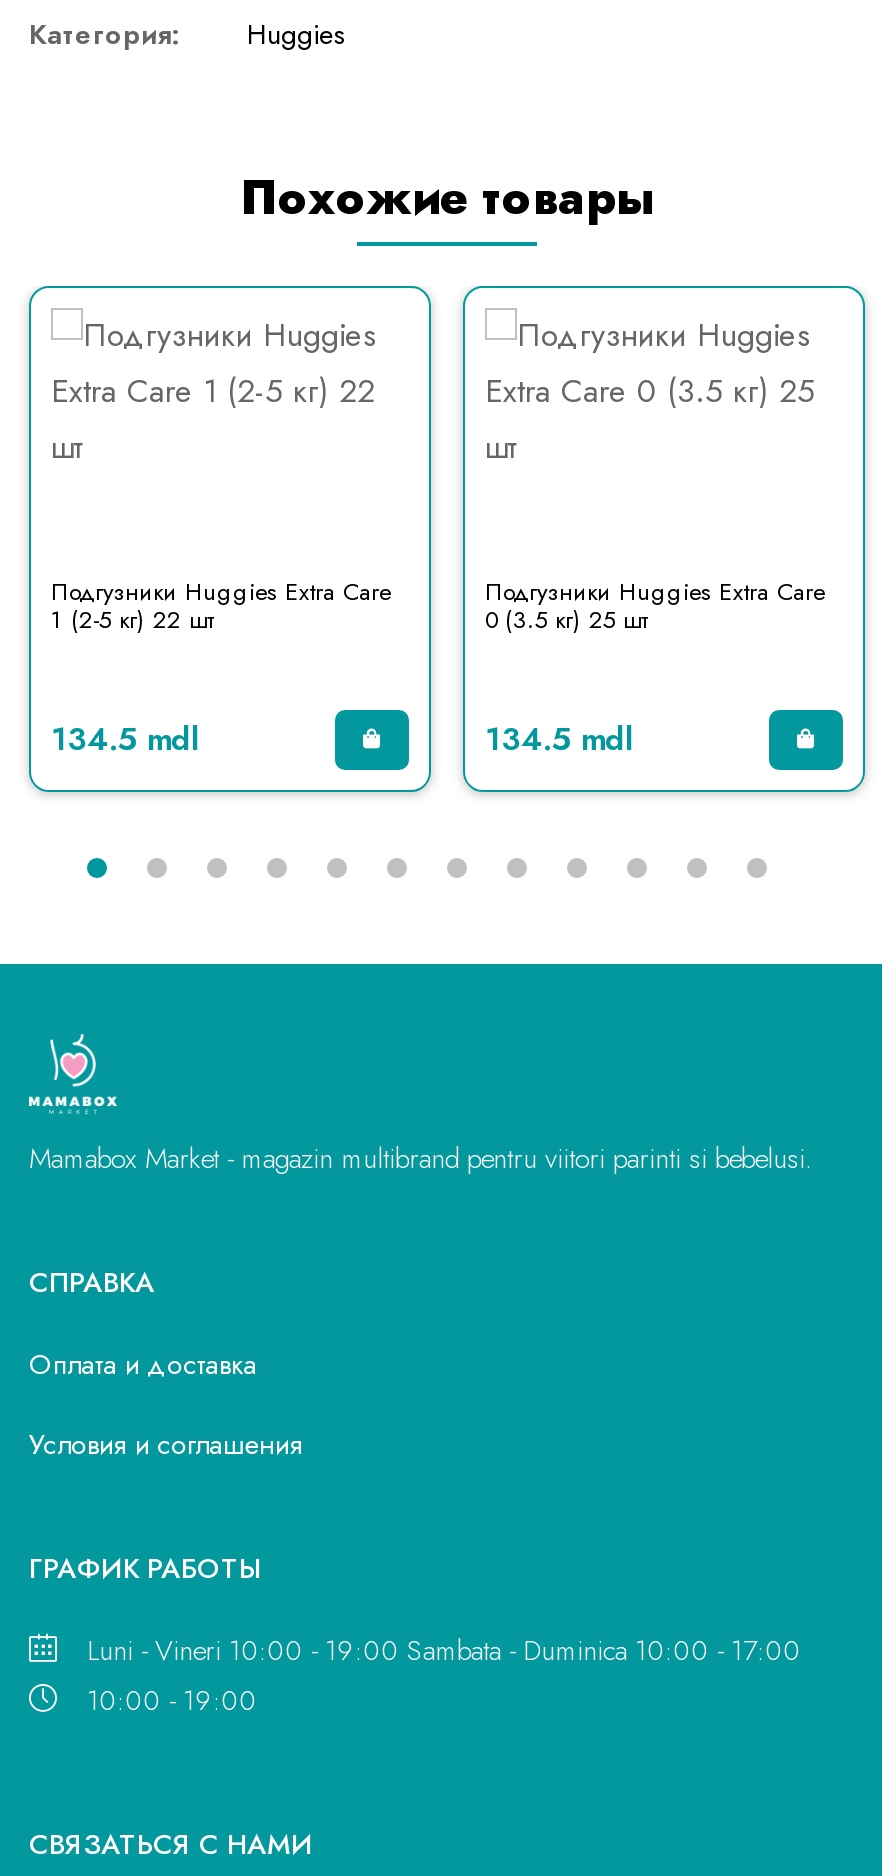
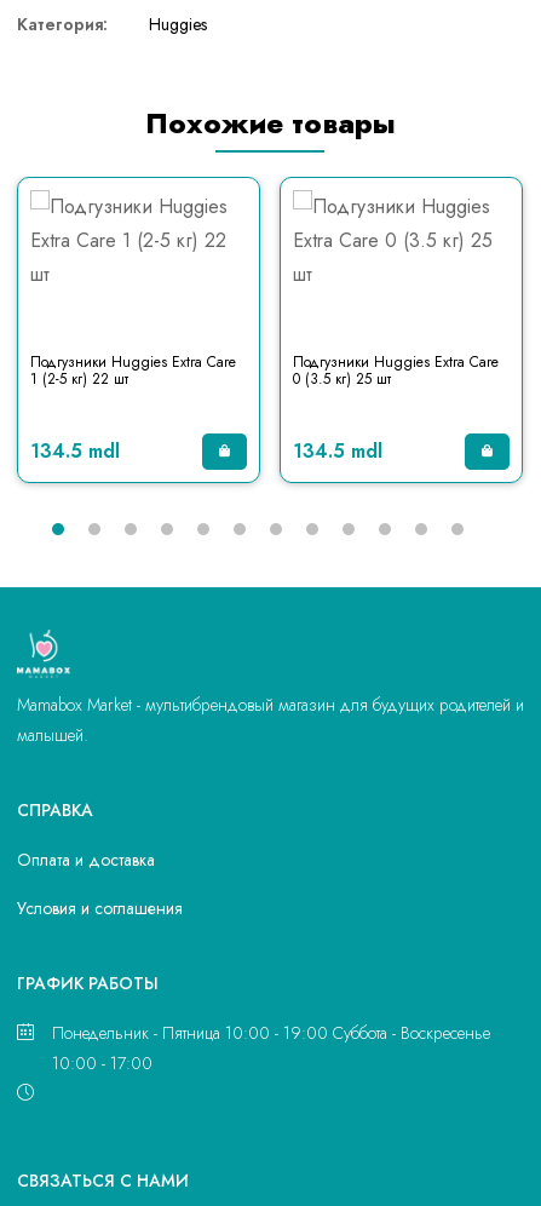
- Mamabox Market - magazin multibrand pentru viitori parinti si bebelusi.
+ Mamabox Market - мультибрендовый магазин для будущих родителей и
+ малышей.

- Luni - Vineri 10:00 - 19:00 Sambata - Duminica 10:00 - 17:00
- 10:00 - 19:00
+ Понедельник - Пятница 10:00 - 19:00 Суббота - Воскресенье
+ 10:00 - 17:00
